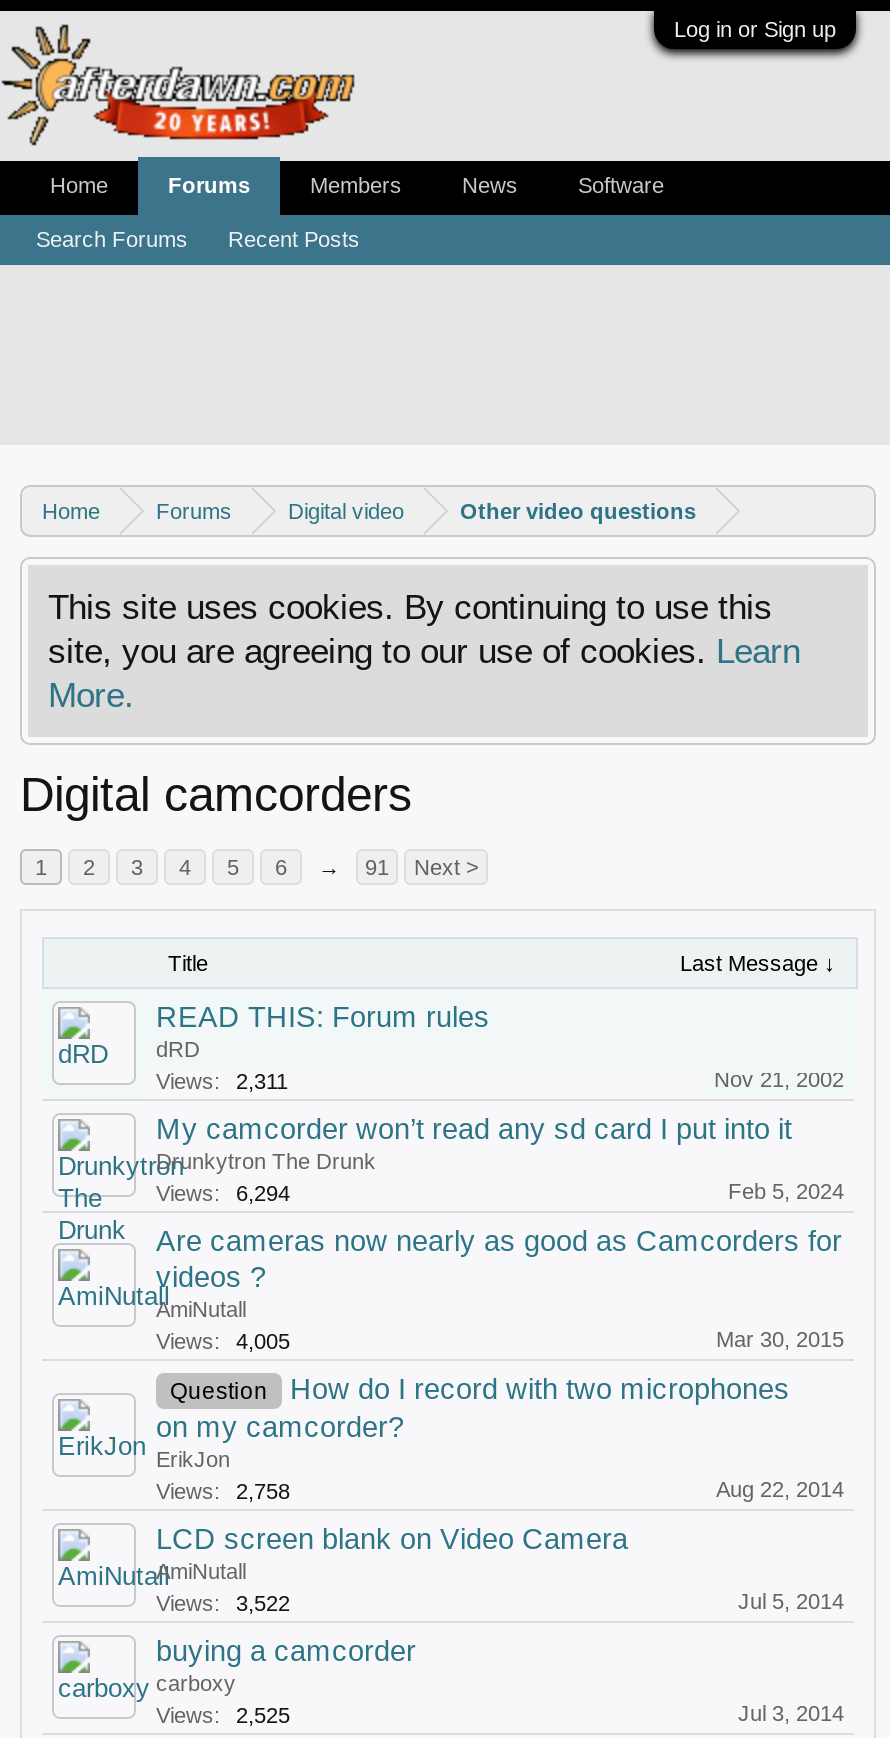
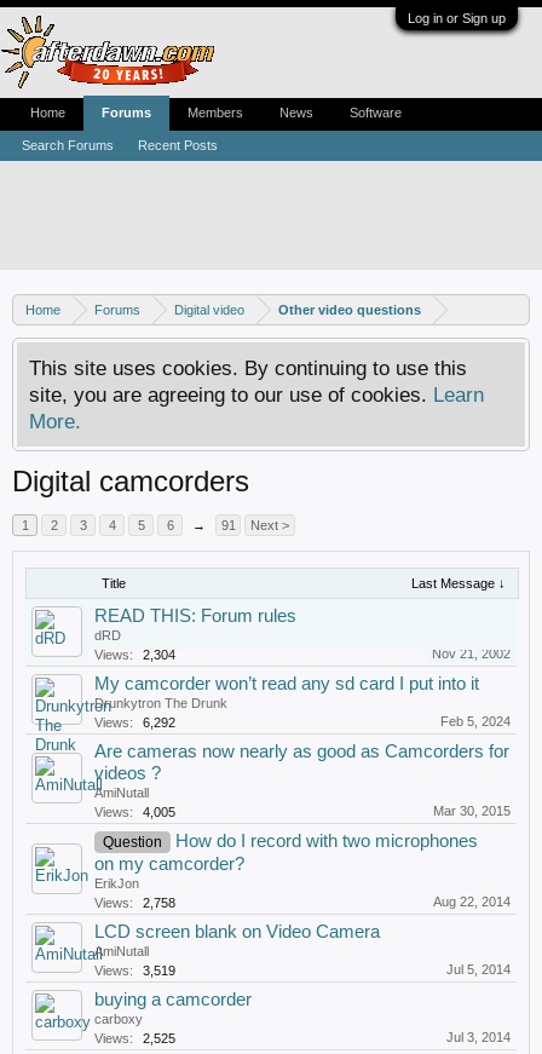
- Views: 2,311
+ Views: 2,304

- Views: 6,294
+ Views: 6,292

- Views: 3,522
+ Views: 3,519
